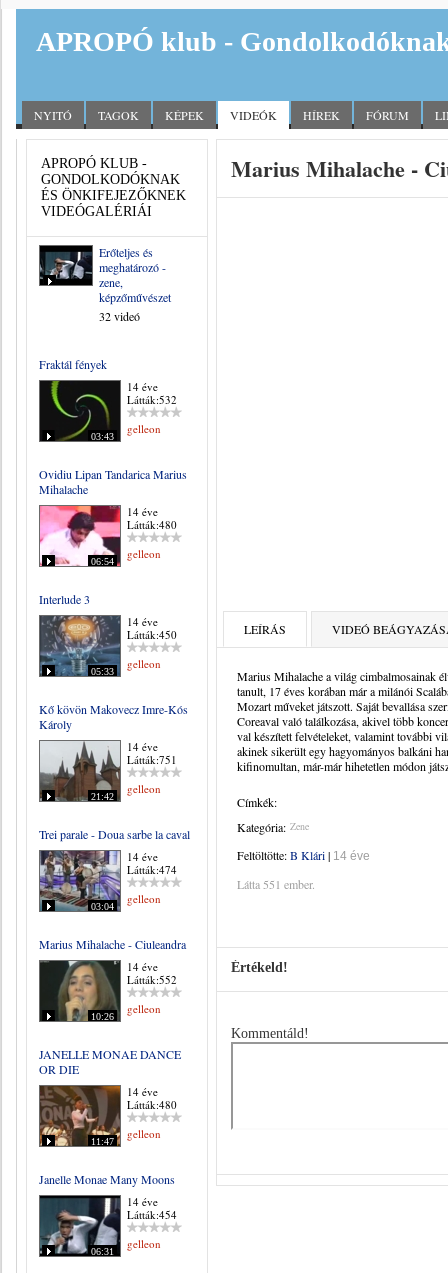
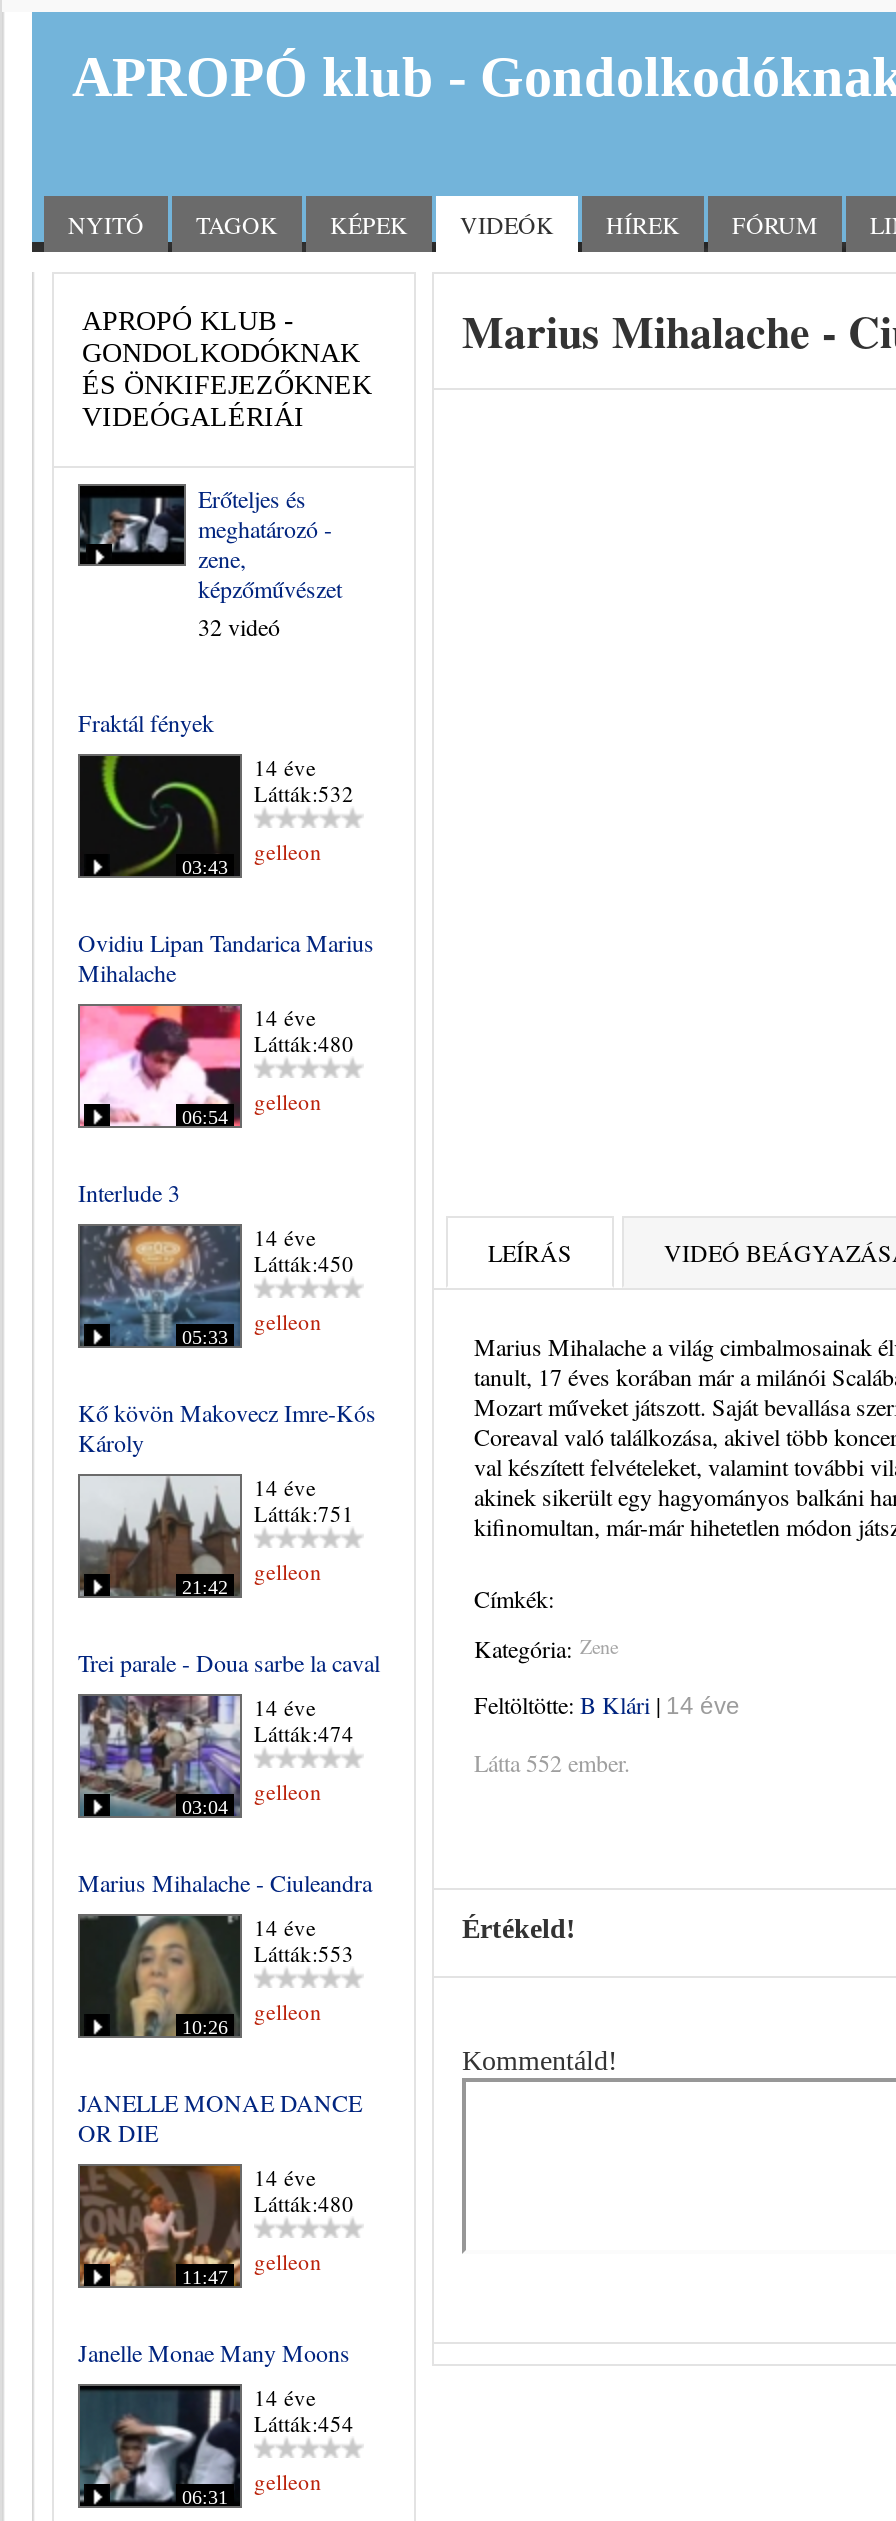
- Látta 551 ember.
+ Látta 552 ember.

- Látták:552
+ Látták:553
